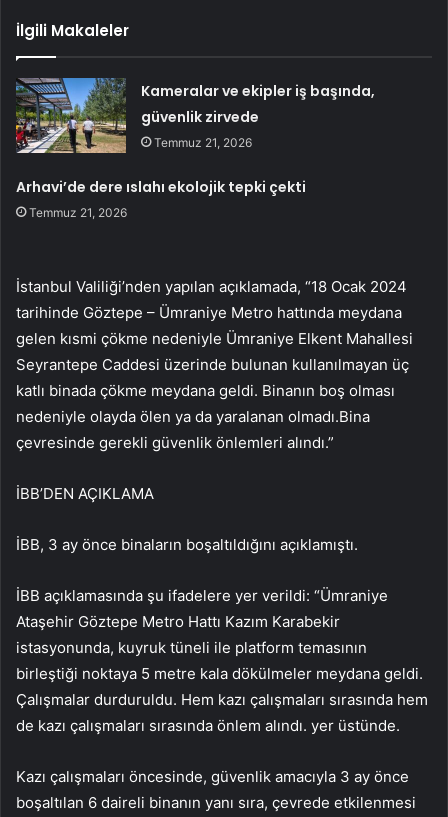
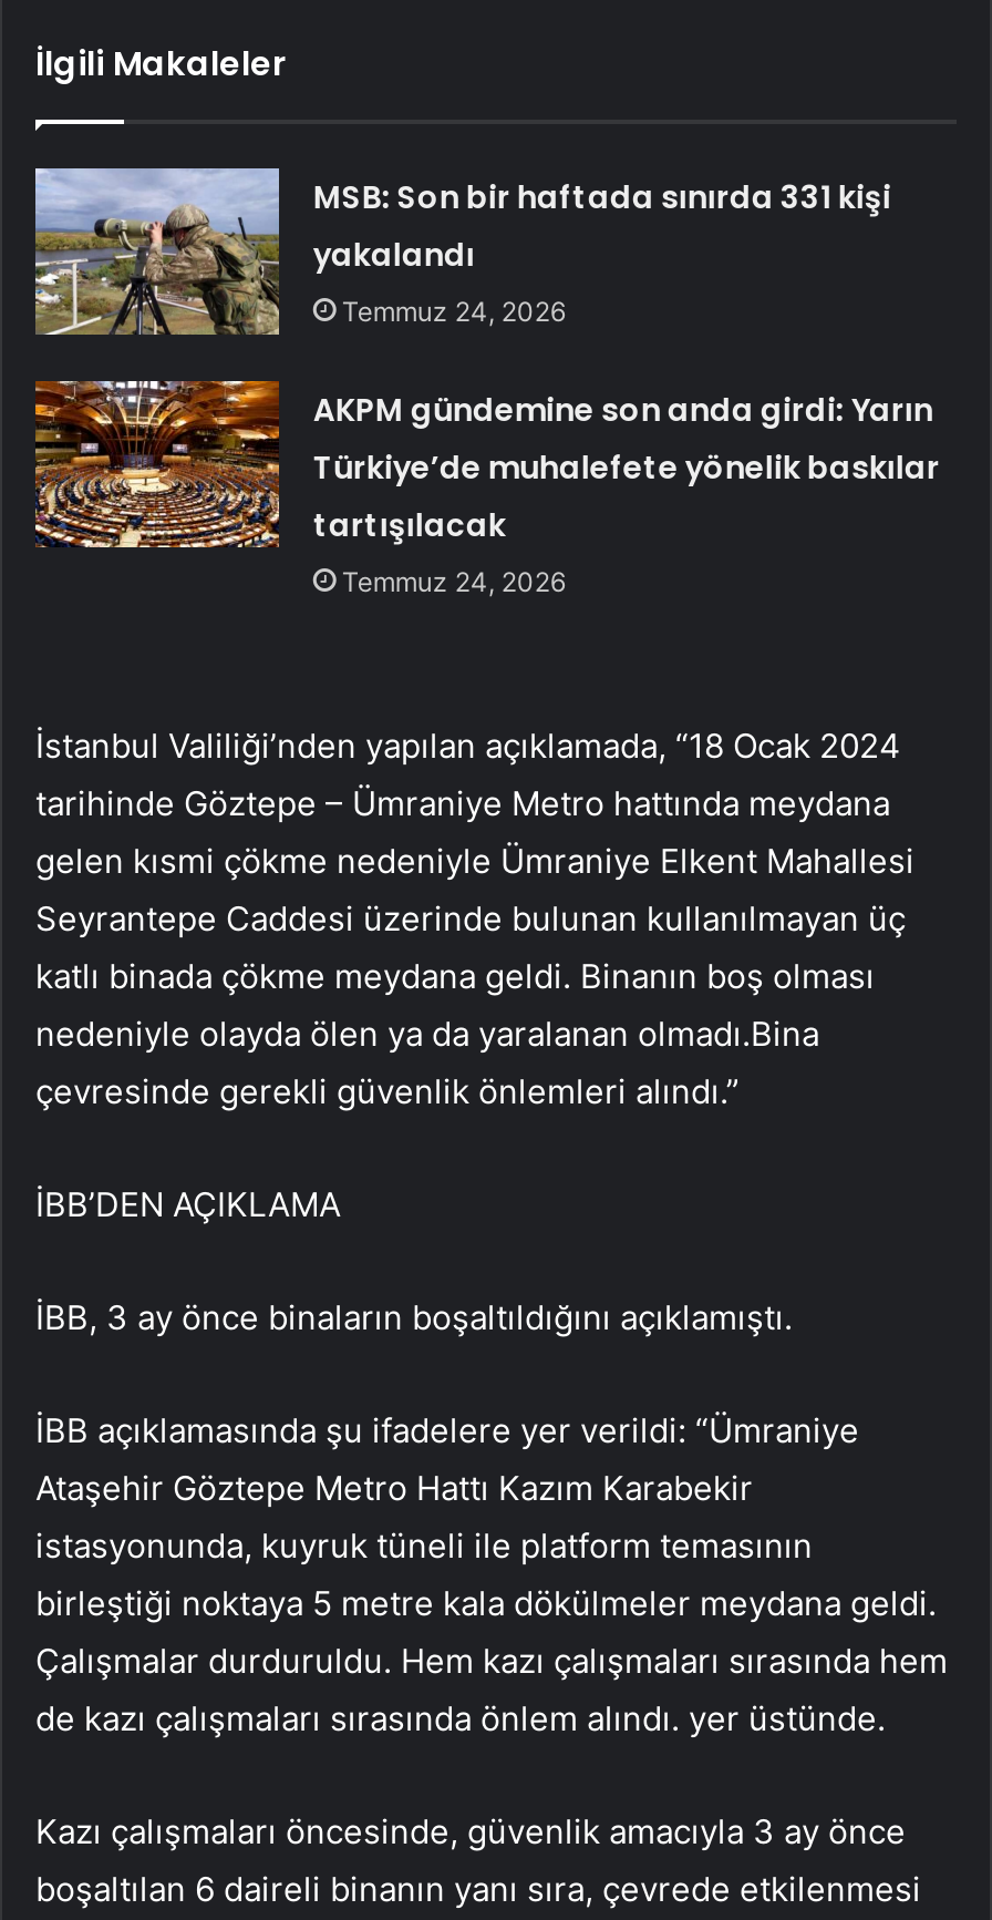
- [image]
- Kameralar ve ekipler iş başında,
- güvenlik zirvede
- Temmuz 21, 2026
+ [image]
+ MSB: Son bir haftada sınırda 331 kişi
+ yakalandı
+ Temmuz 24, 2026

- Arhavi’de dere ıslahı ekolojik tepki çekti
- Temmuz 21, 2026
+ AKPM gündemine son anda girdi: Yarın
+ Türkiye’de muhalefete yönelik baskılar
+ tartışılacak
+ Temmuz 24, 2026
